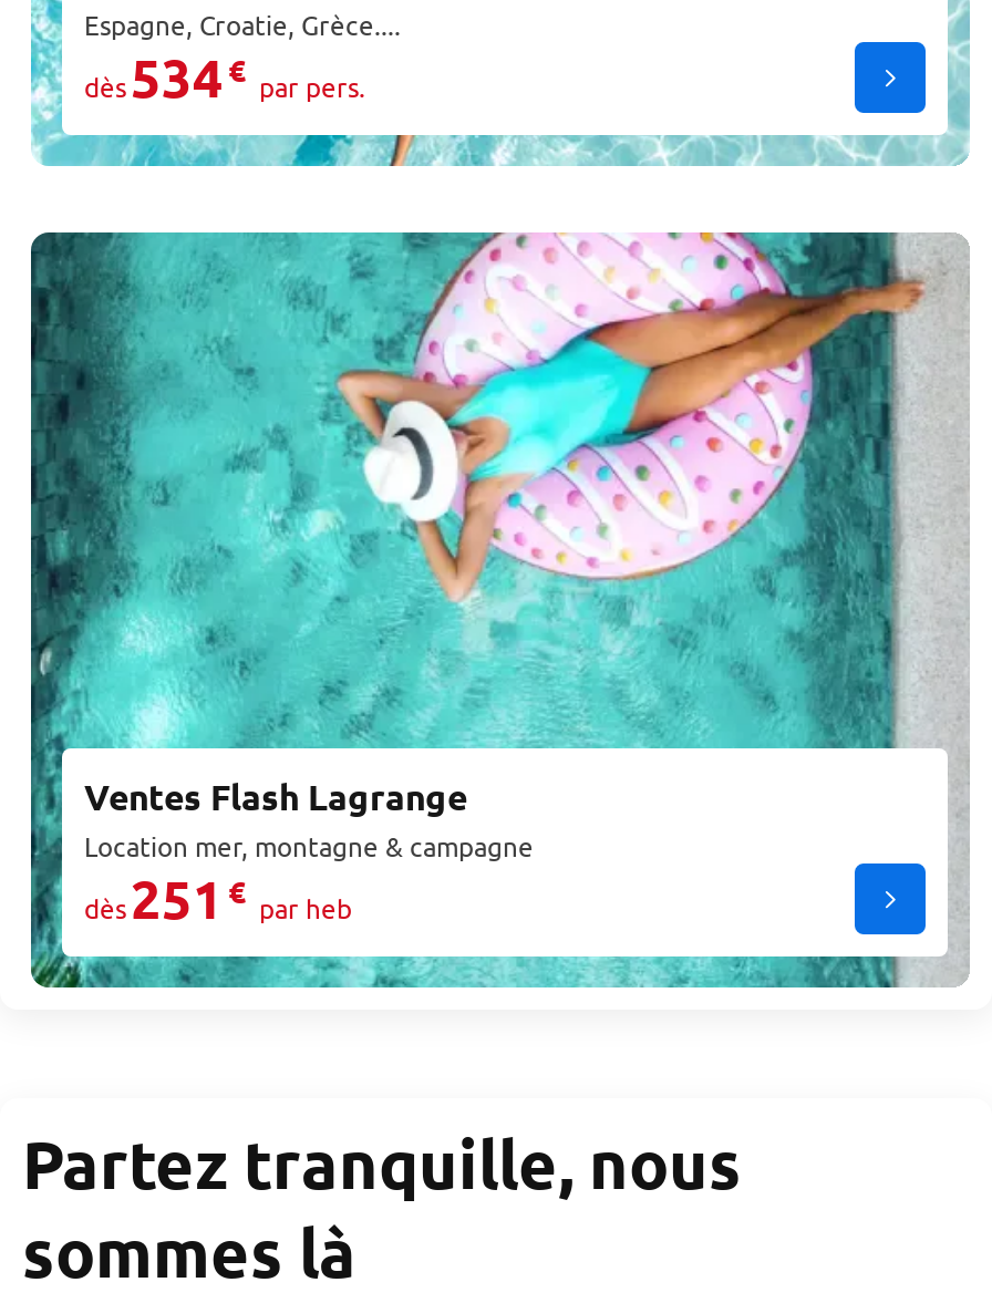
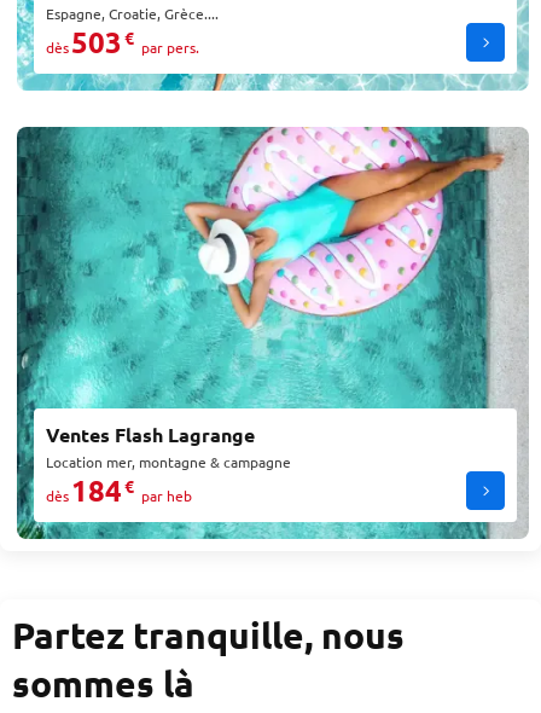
- dès 534 € par pers.
+ dès 503 € par pers.

- dès 251 € par heb
+ dès 184 € par heb
